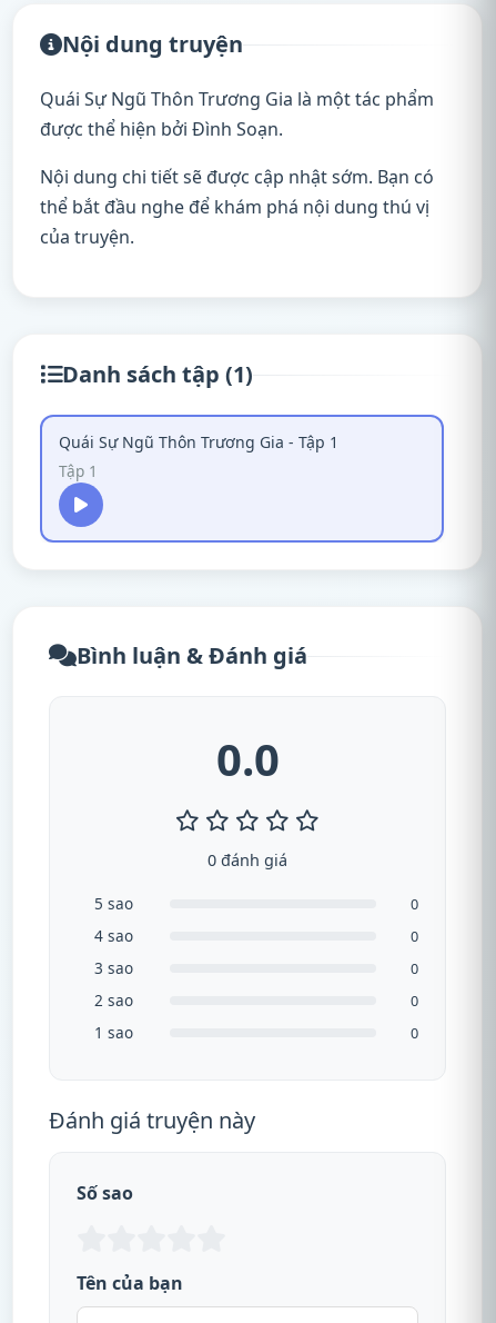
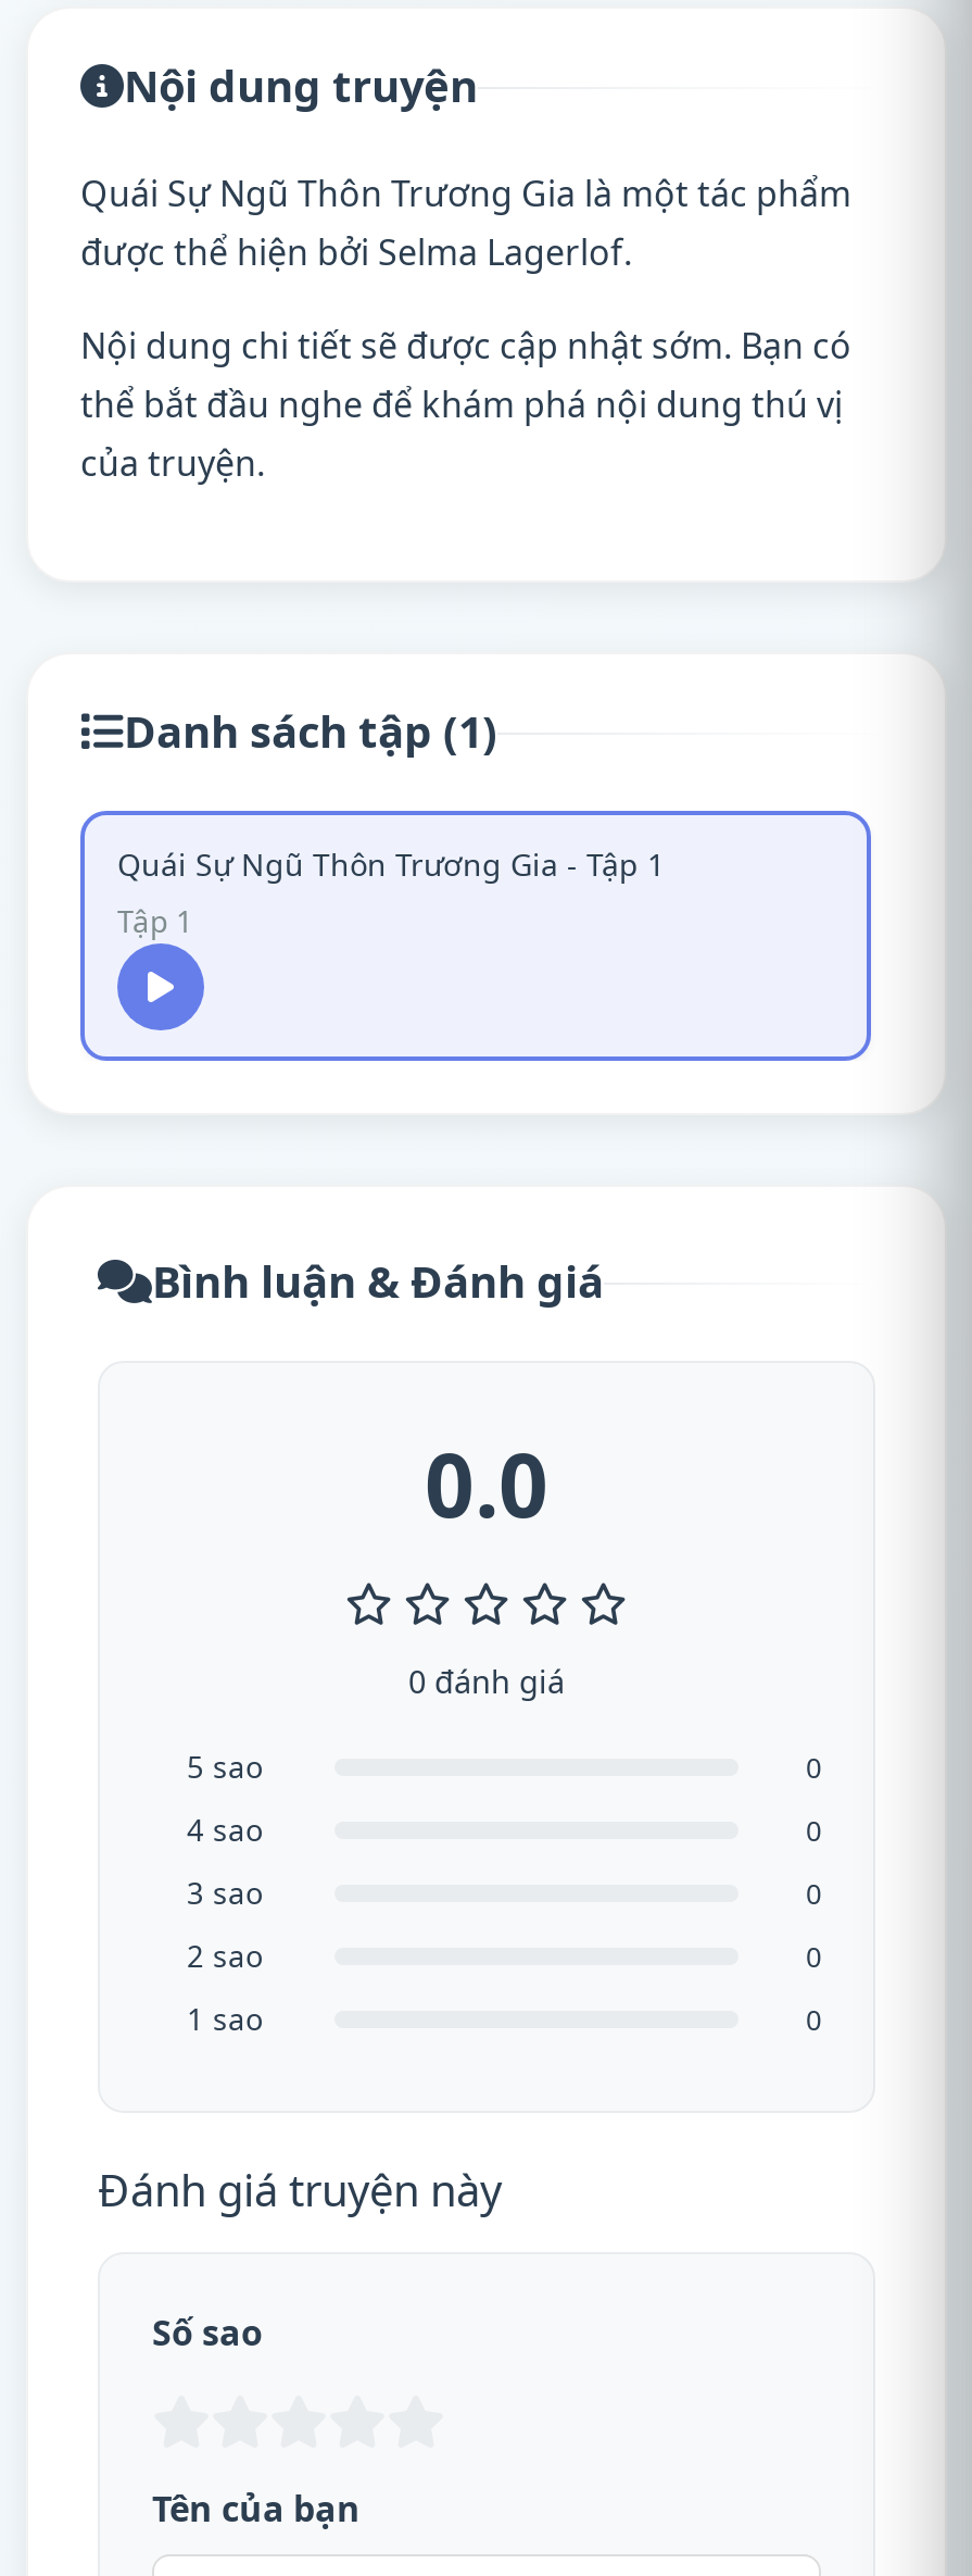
- được thể hiện bởi Đình Soạn.
+ được thể hiện bởi Selma Lagerlof.
